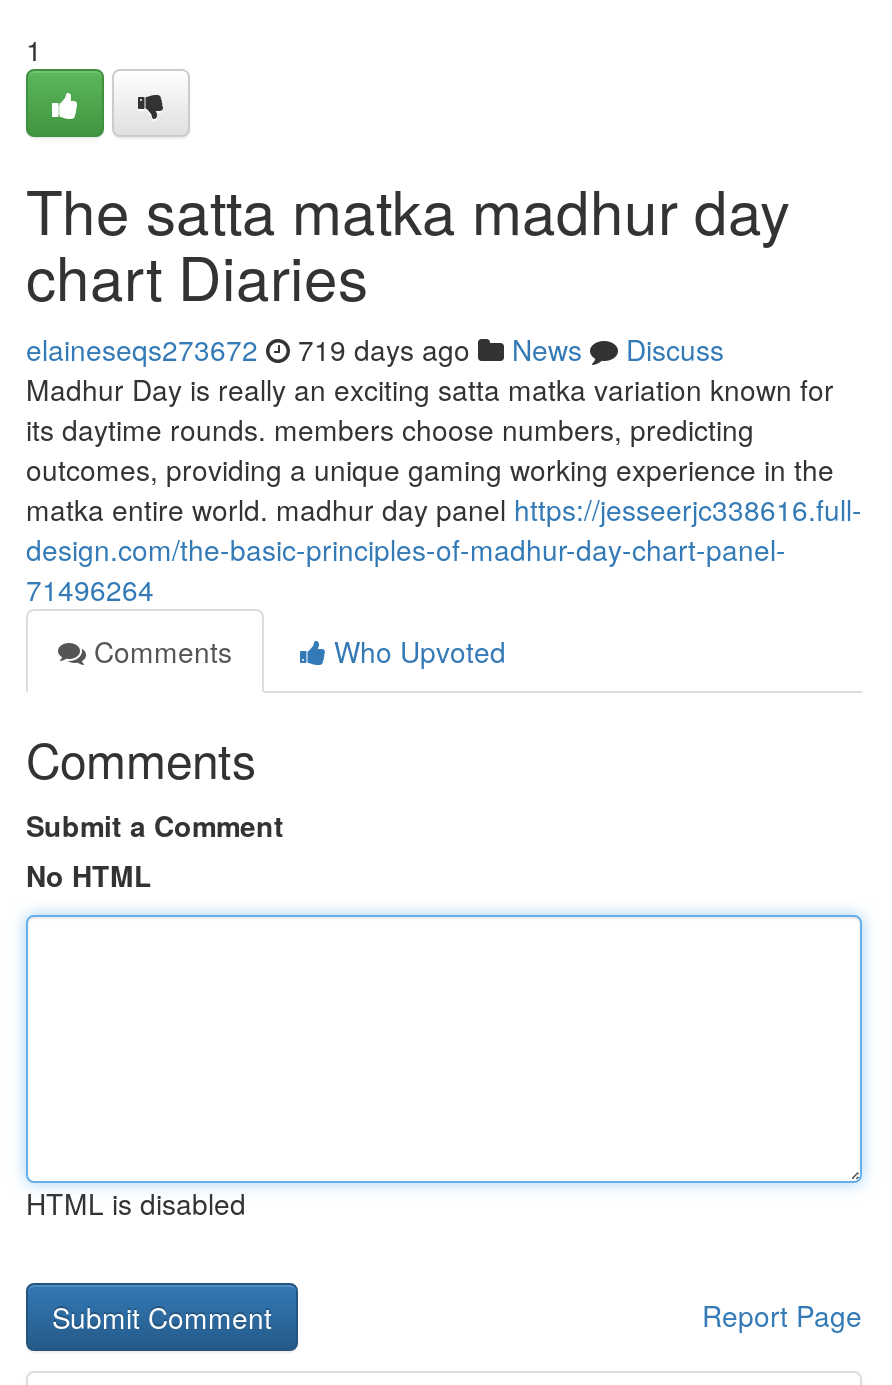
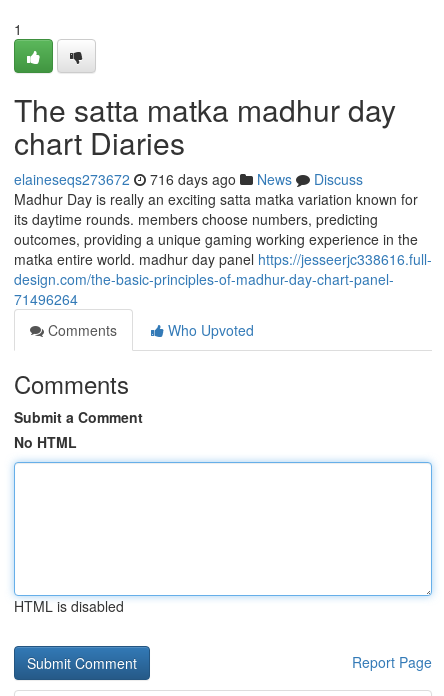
- elaineseqs273672 719 days ago News Discuss
+ elaineseqs273672 716 days ago News Discuss
